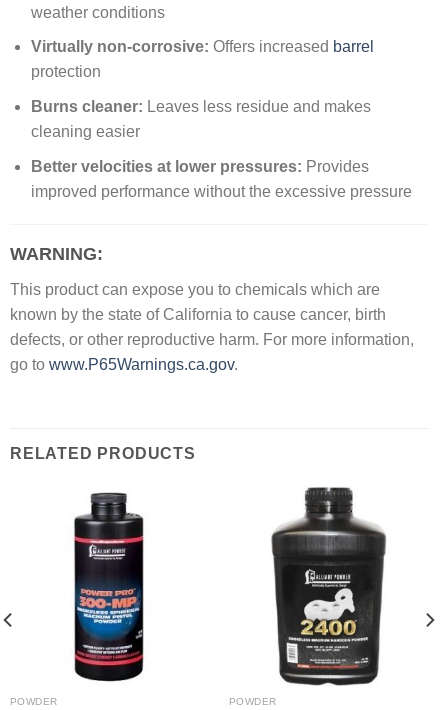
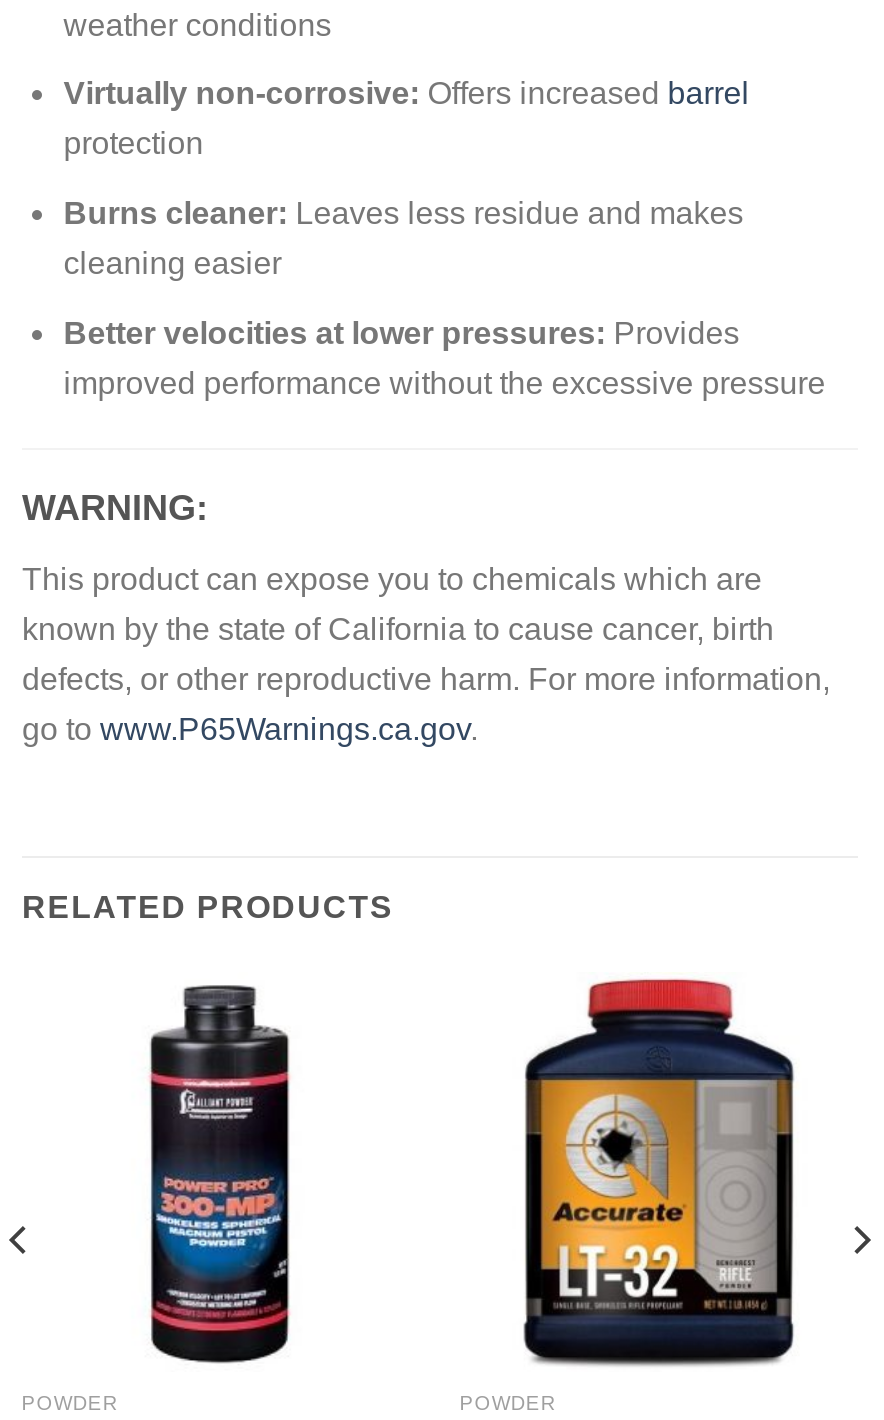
- [image]
+ [image]
